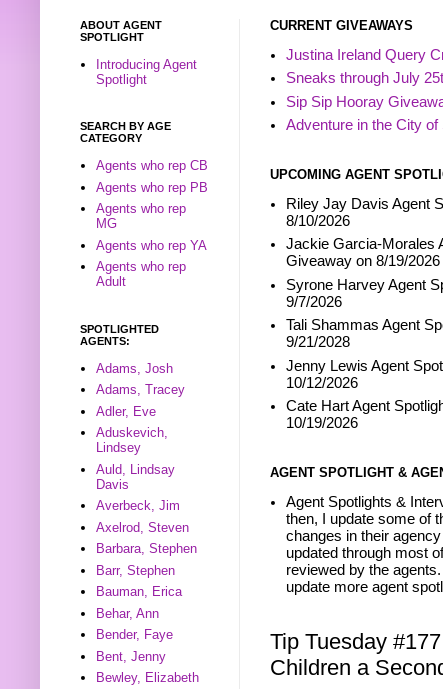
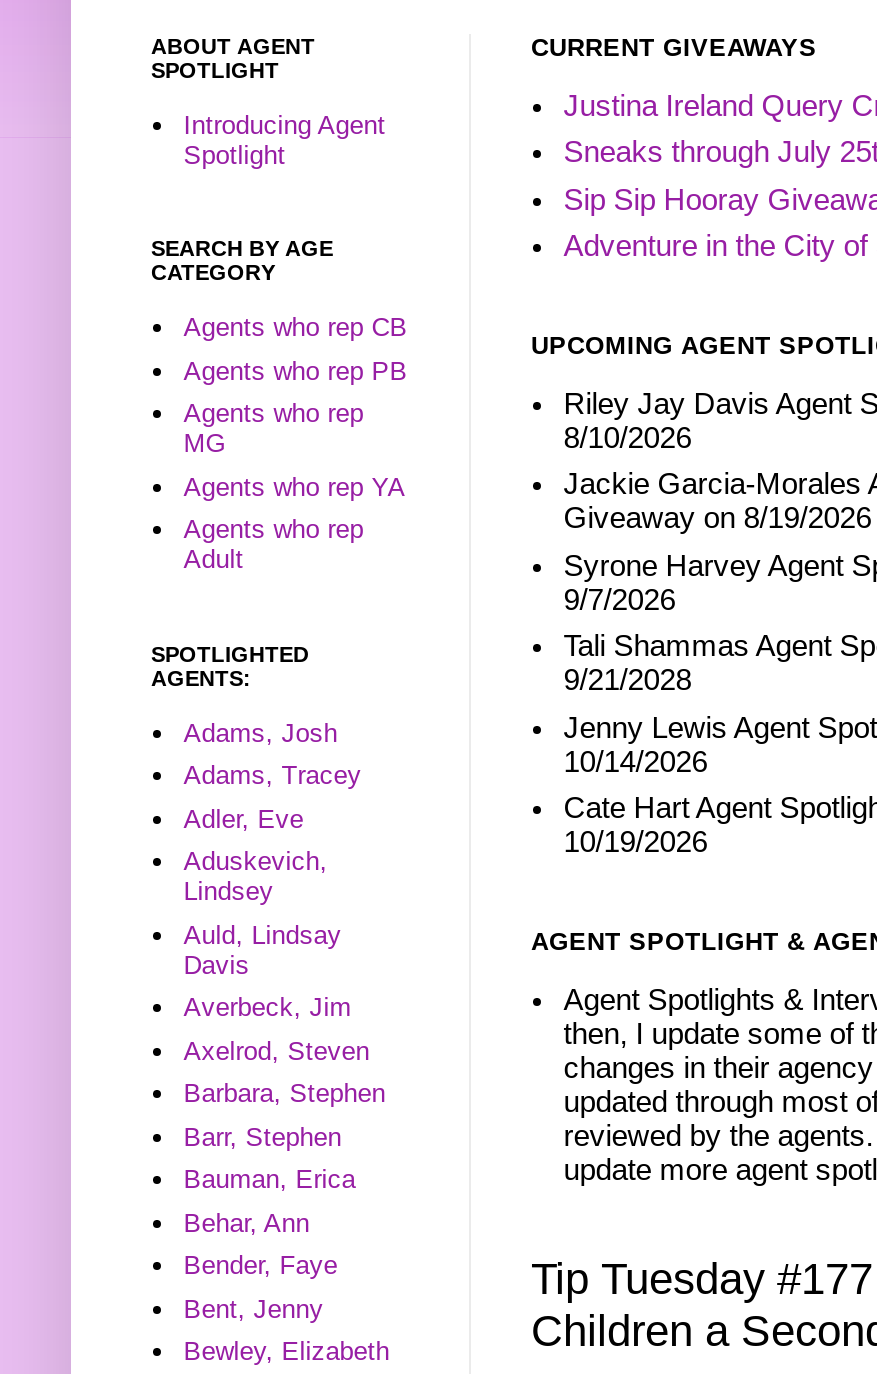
- 10/12/2026
+ 10/14/2026
